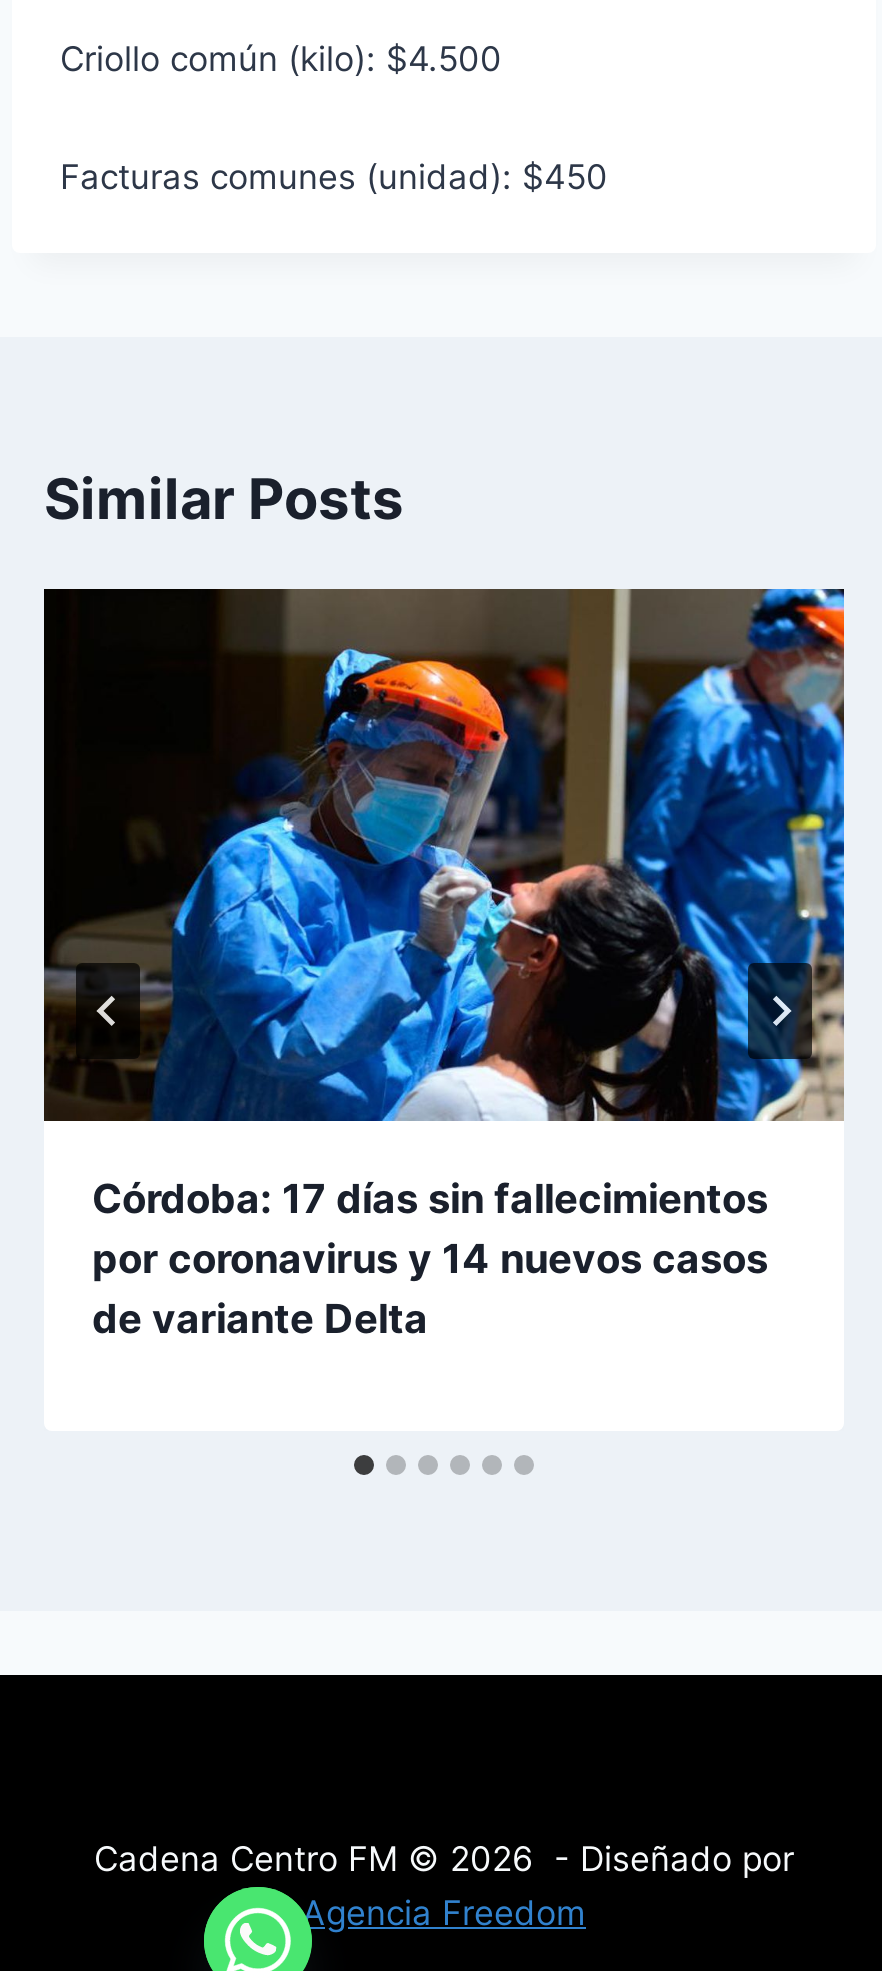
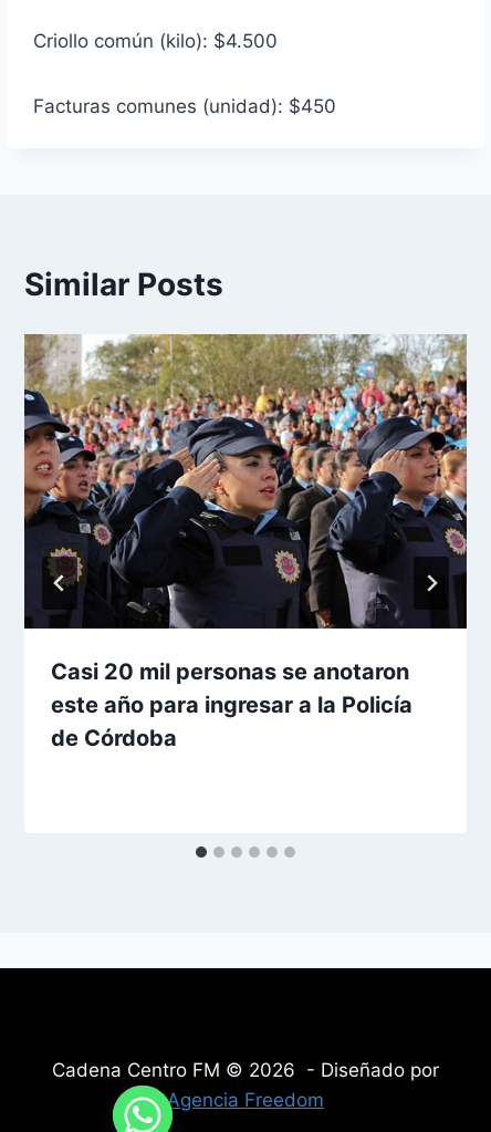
- [image]
- Córdoba: 17 días sin fallecimientos
- por coronavirus y 14 nuevos casos
- de variante Delta
+ [image]
+ Casi 20 mil personas se anotaron
+ este año para ingresar a la Policía
+ de Córdoba
